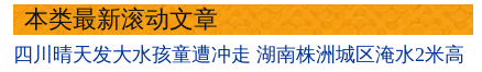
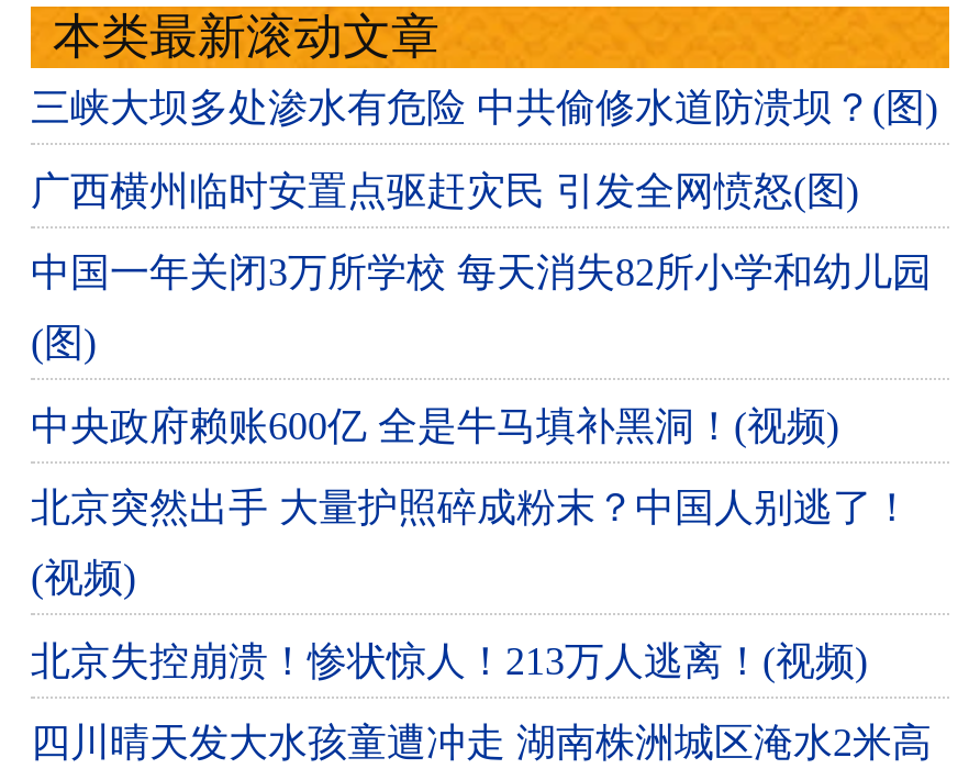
+ 三峡大坝多处渗水有危险 中共偷修水道防溃坝？(图)
+ 广西横州临时安置点驱赶灾民 引发全网愤怒(图)
+ 中国一年关闭3万所学校 每天消失82所小学和幼儿园
+ (图)
+ 中央政府赖账600亿 全是牛马填补黑洞！(视频)
+ 北京突然出手 大量护照碎成粉末？中国人别逃了！
+ (视频)
+ 北京失控崩溃！惨状惊人！213万人逃离！(视频)
